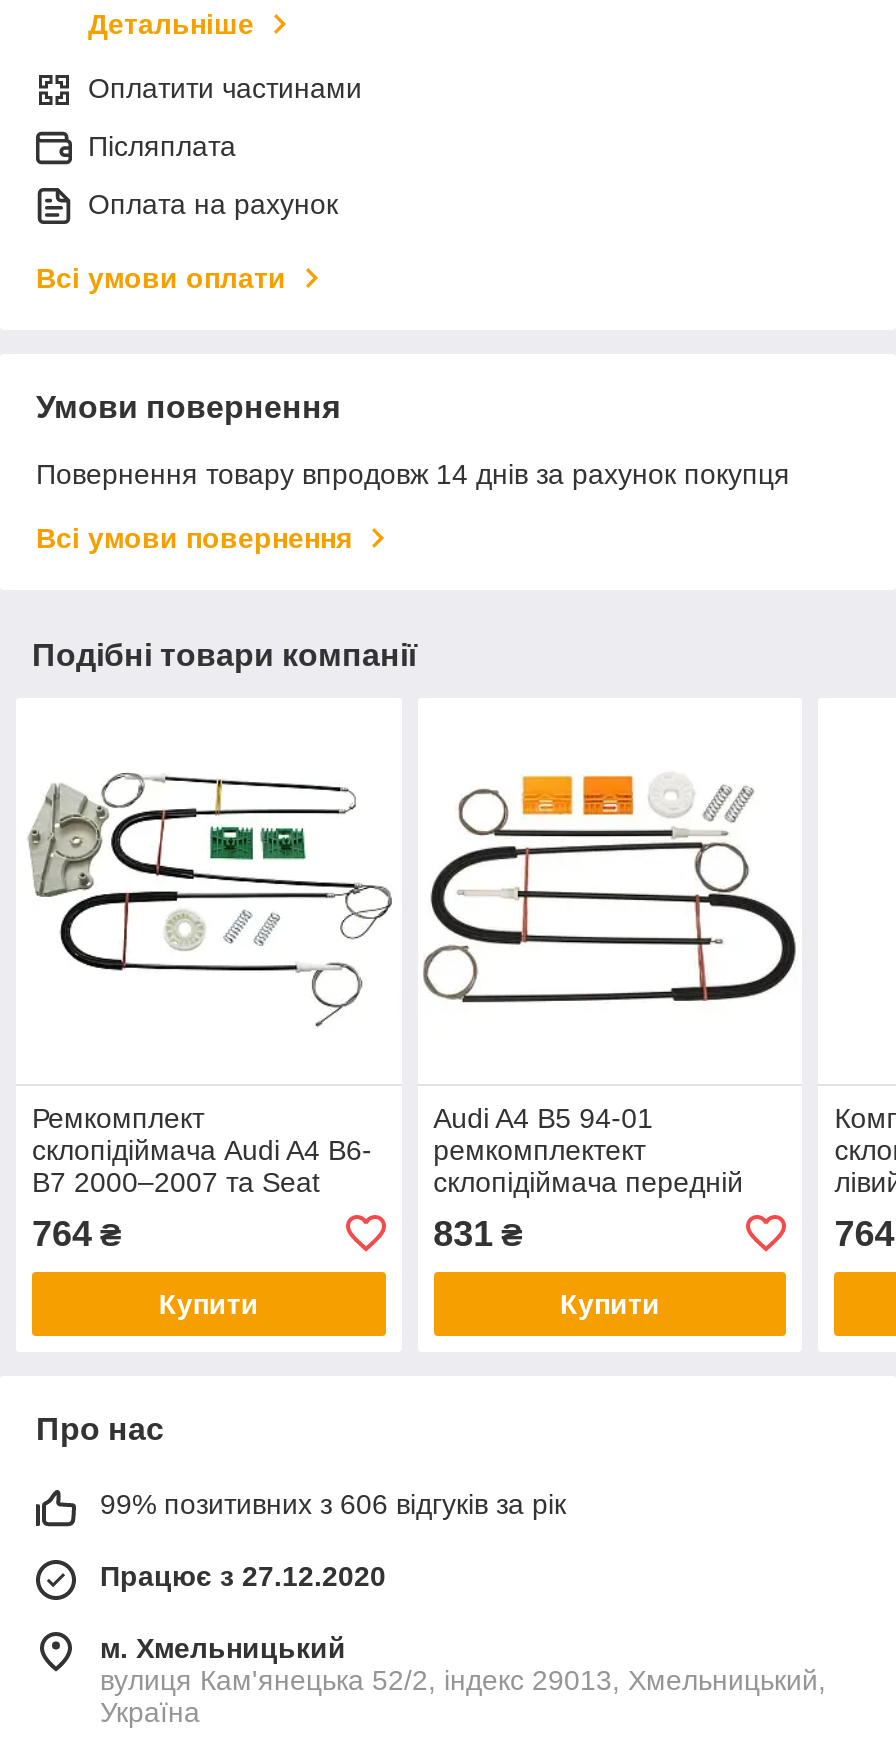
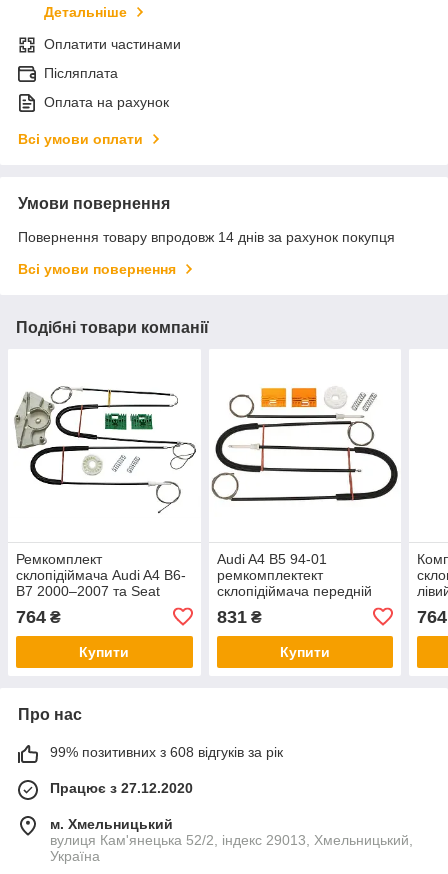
- 99% позитивних з 606 відгуків за рік
+ 99% позитивних з 608 відгуків за рік
